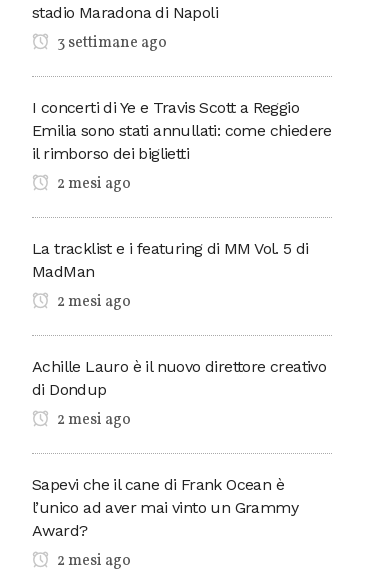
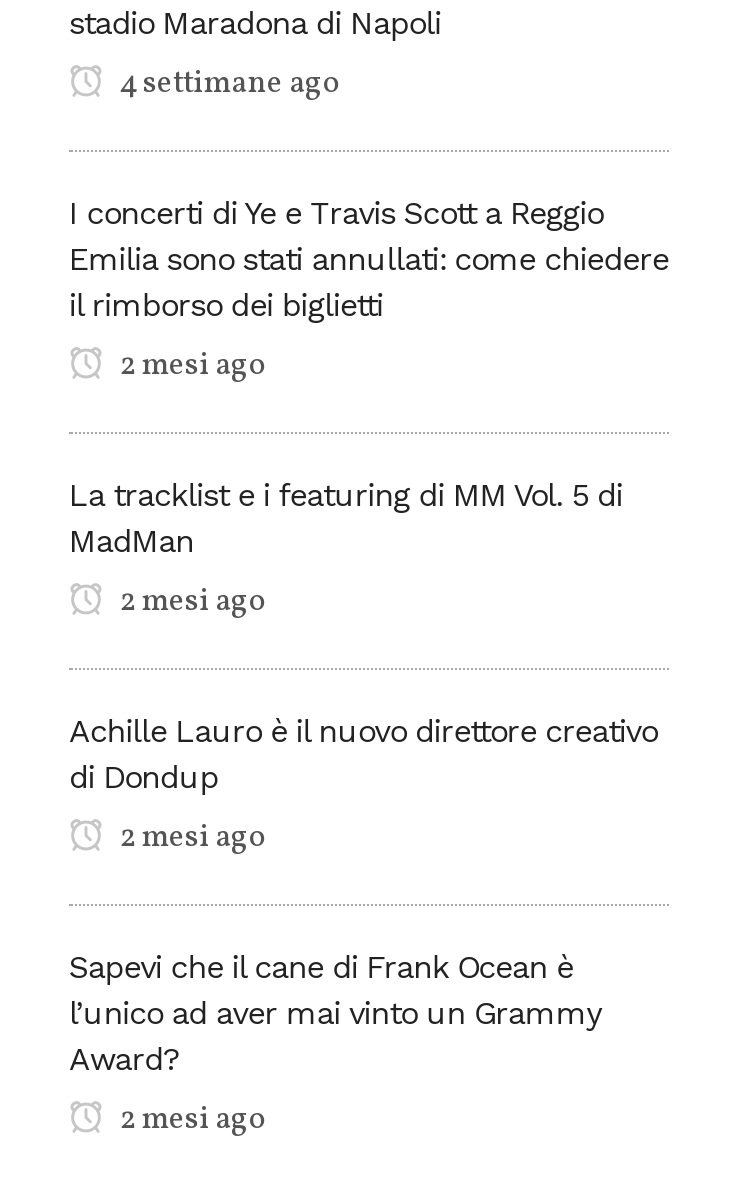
- 3 settimane ago
+ 4 settimane ago
